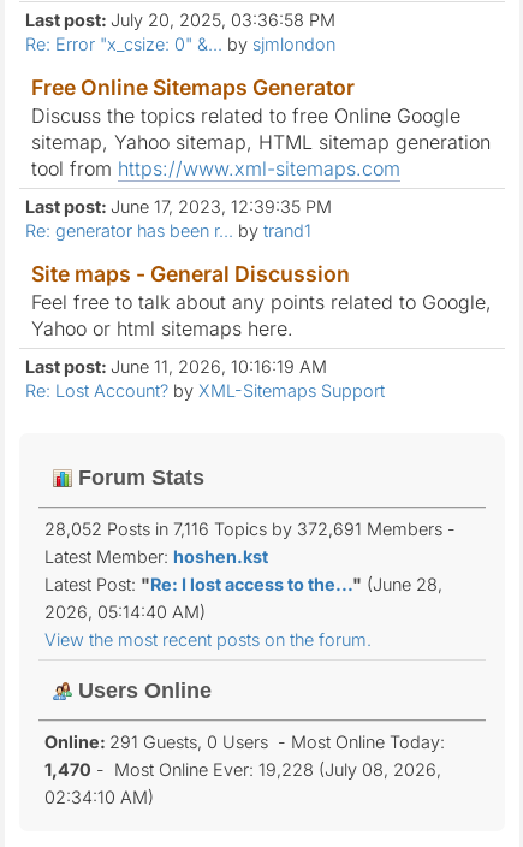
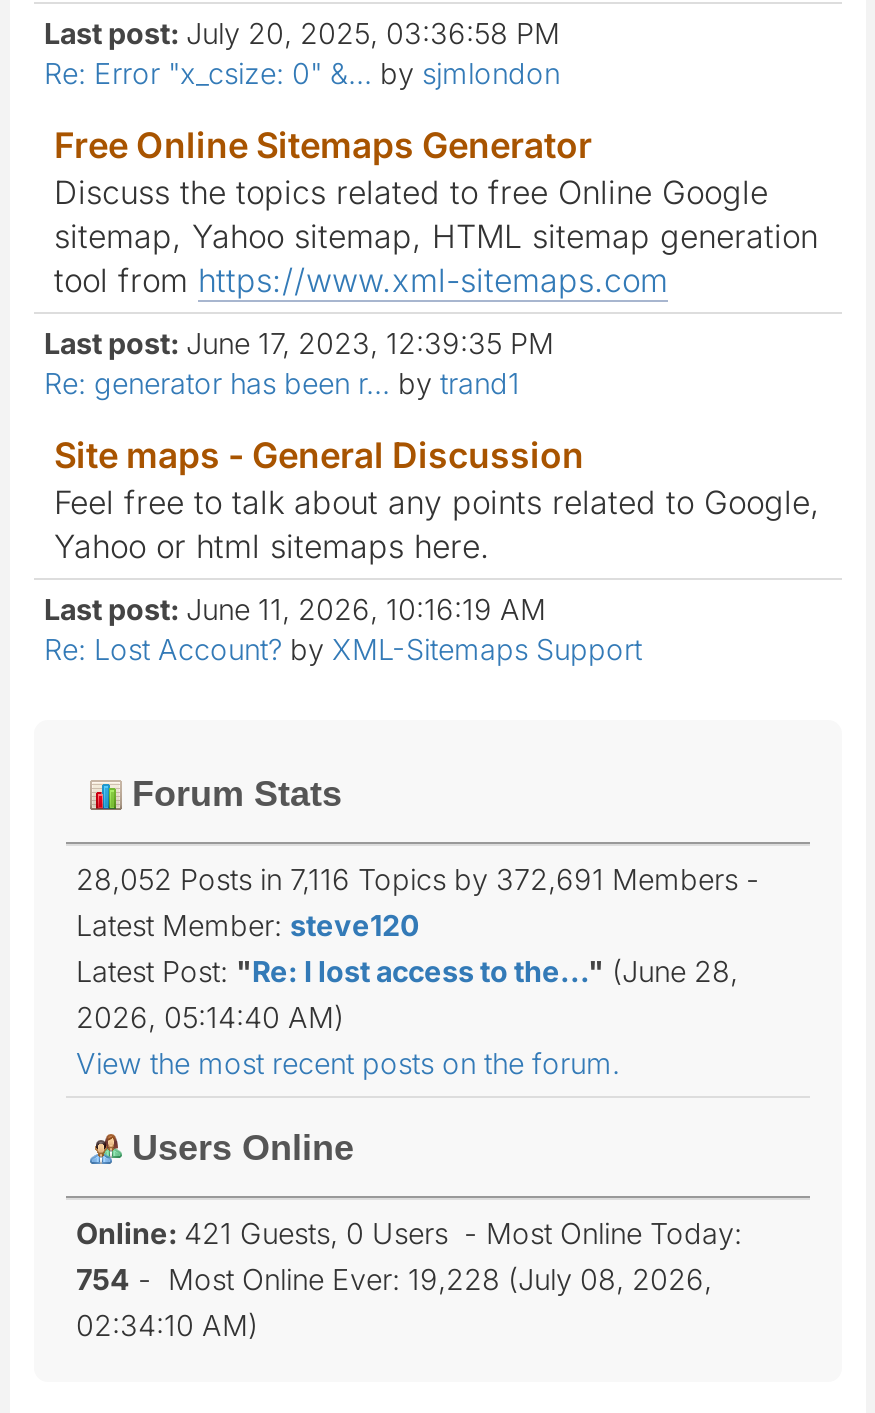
- Latest Member: hoshen.kst
+ Latest Member: steve120

- Online: 291 Guests, 0 Users - Most Online Today:
+ Online: 421 Guests, 0 Users - Most Online Today:

- 1,470 - Most Online Ever: 19,228 (July 08, 2026,
+ 754 - Most Online Ever: 19,228 (July 08, 2026,
